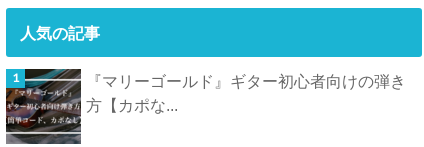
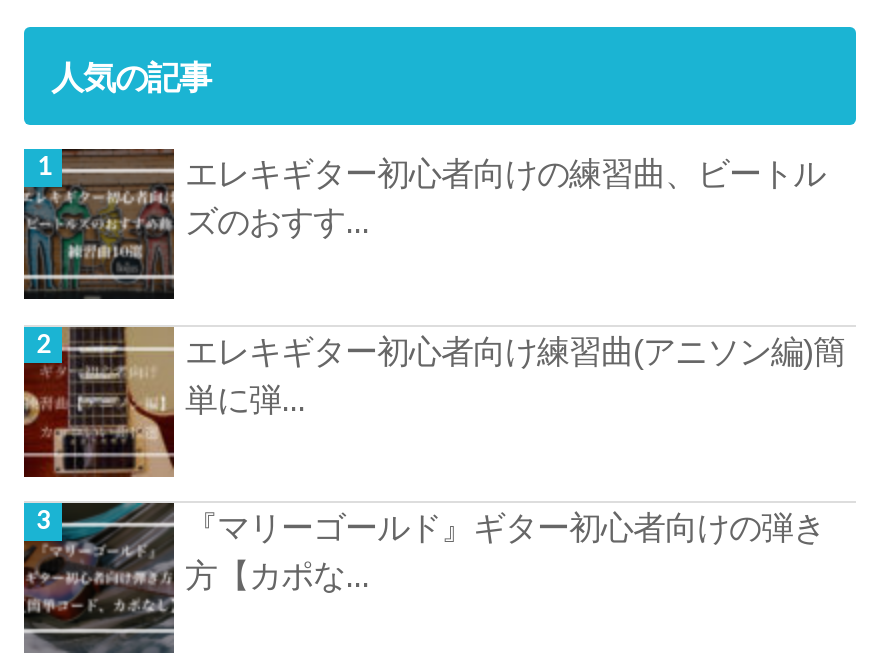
+ [image]
+ エレキギター初心者向けの練習曲、ビートル
+ ズのおすす...

+ [image]
+ エレキギター初心者向け練習曲(アニソン編)簡
+ 単に弾...
